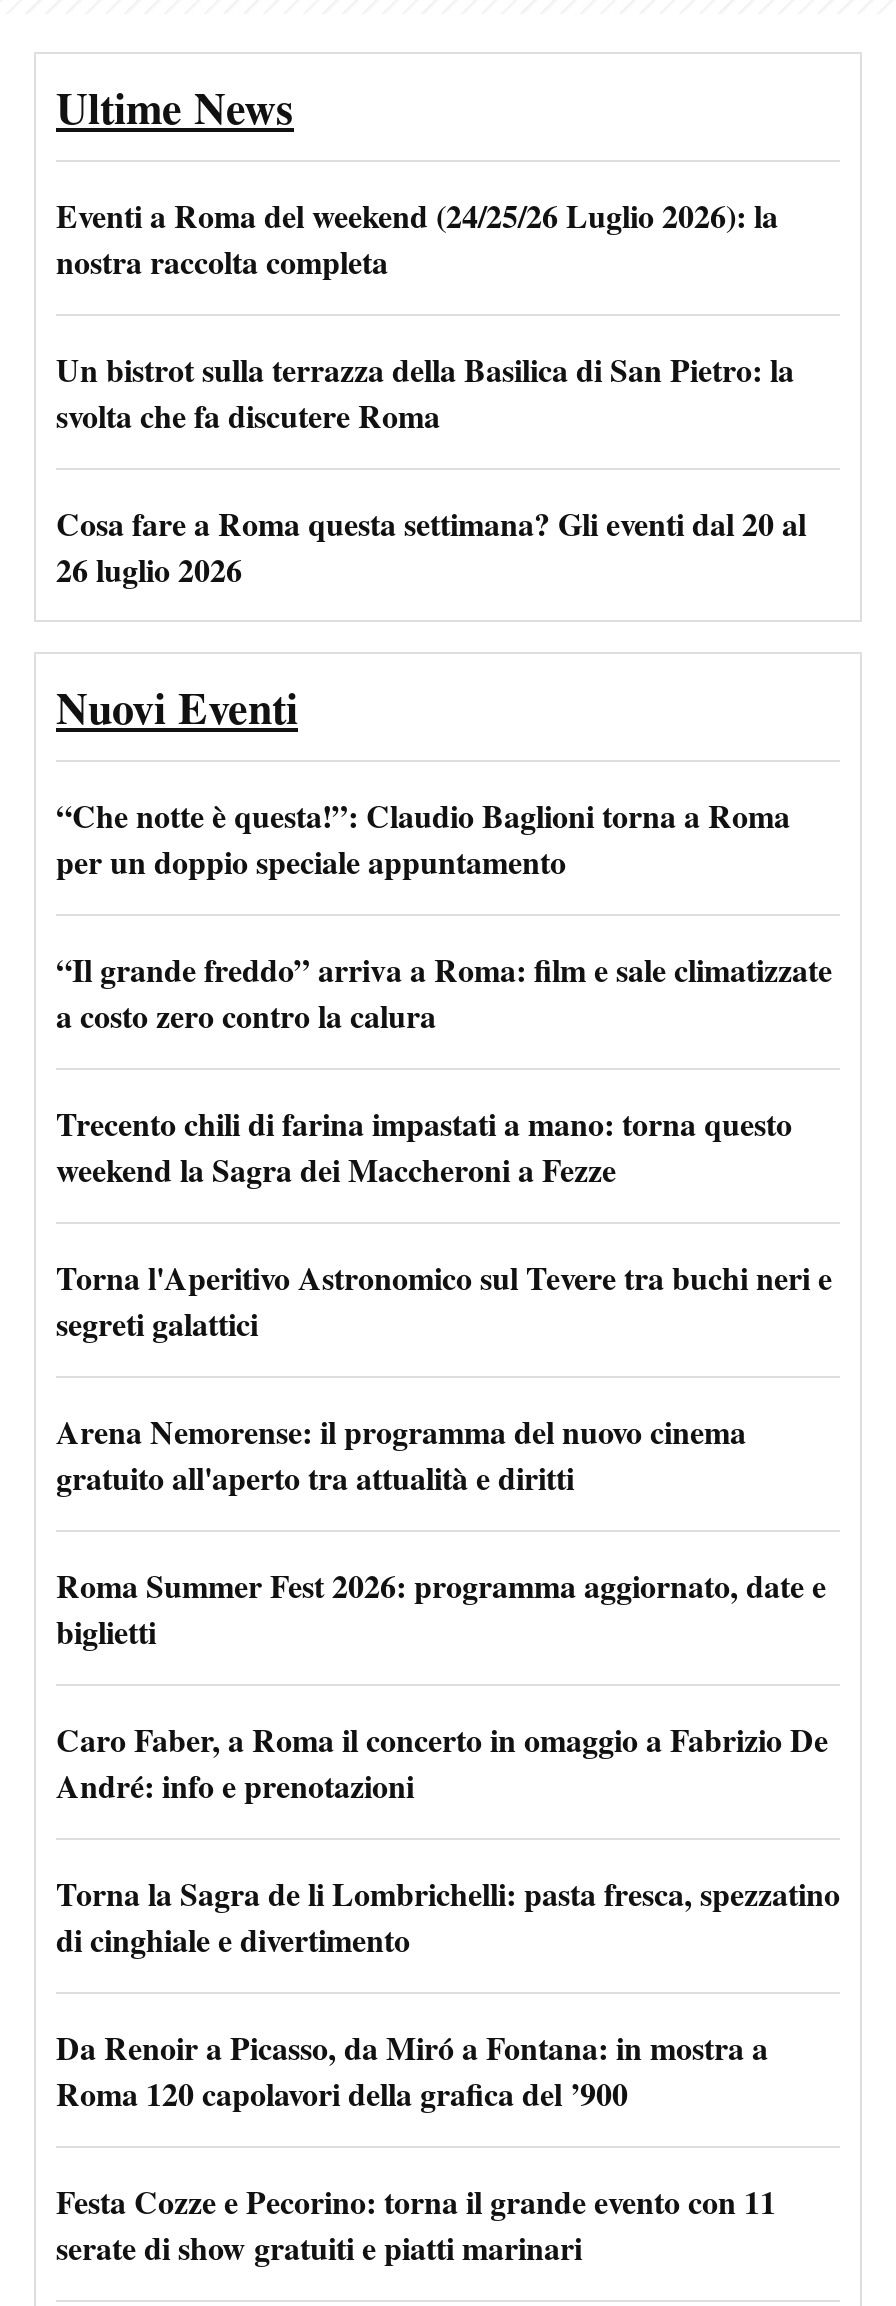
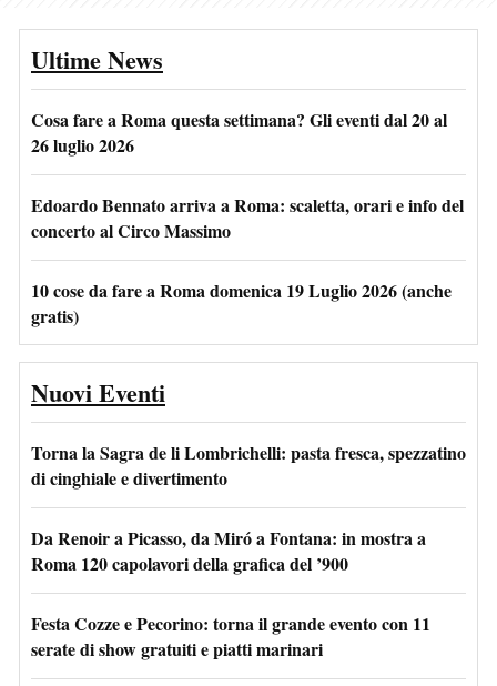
- Eventi a Roma del weekend (24/25/26 Luglio 2026): la
- nostra raccolta completa
- Un bistrot sulla terrazza della Basilica di San Pietro: la
- svolta che fa discutere Roma

+ Edoardo Bennato arriva a Roma: scaletta, orari e info del
+ concerto al Circo Massimo
+ 10 cose da fare a Roma domenica 19 Luglio 2026 (anche
+ gratis)

- “Che notte è questa!”: Claudio Baglioni torna a Roma
- per un doppio speciale appuntamento
- “Il grande freddo” arriva a Roma: film e sale climatizzate
- a costo zero contro la calura
- Trecento chili di farina impastati a mano: torna questo
- weekend la Sagra dei Maccheroni a Fezze
- Torna l'Aperitivo Astronomico sul Tevere tra buchi neri e
- segreti galattici
- Arena Nemorense: il programma del nuovo cinema
- gratuito all'aperto tra attualità e diritti
- Roma Summer Fest 2026: programma aggiornato, date e
- biglietti
- Caro Faber, a Roma il concerto in omaggio a Fabrizio De
- André: info e prenotazioni
